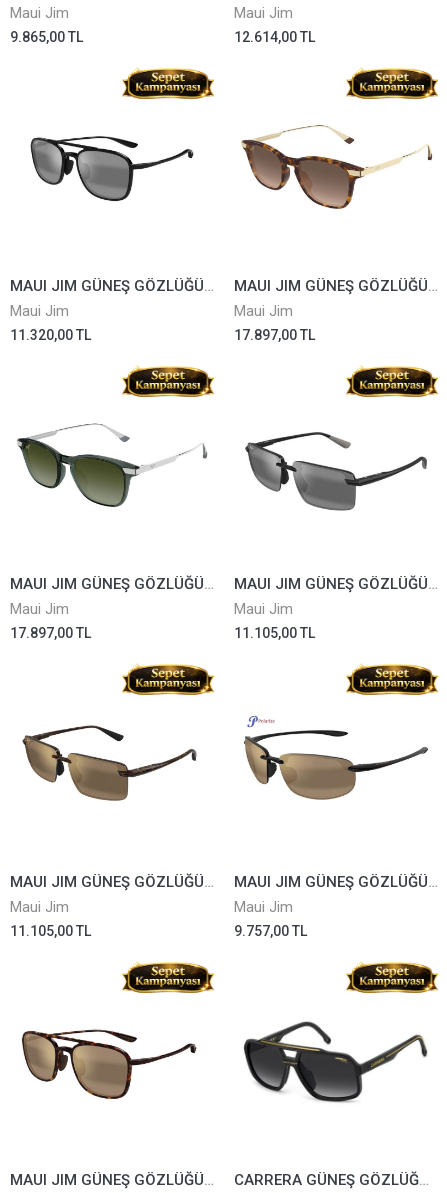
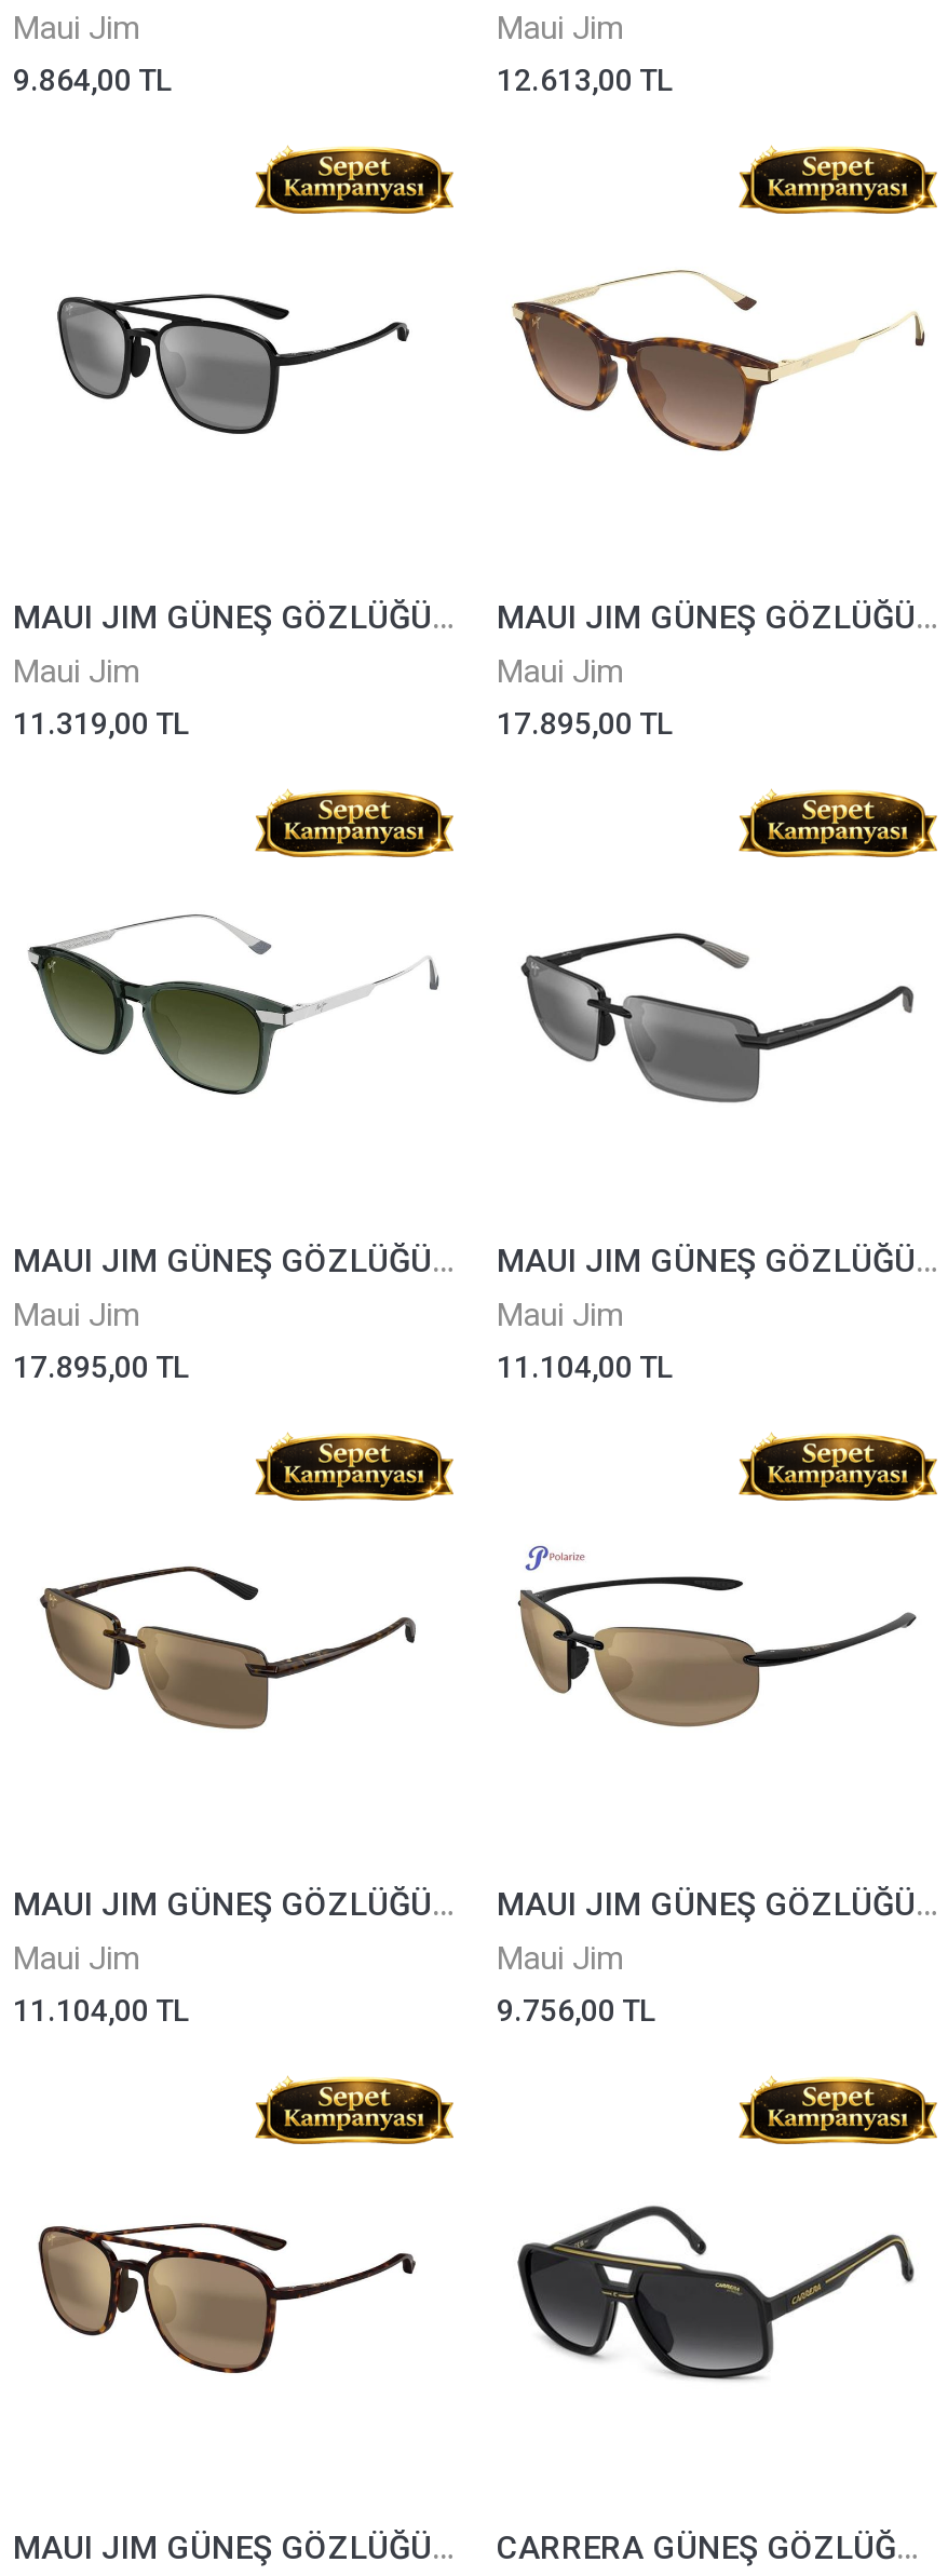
- 9.865,00 TL
+ 9.864,00 TL

- 12.614,00 TL
+ 12.613,00 TL

- 11.320,00 TL
+ 11.319,00 TL

- 17.897,00 TL
+ 17.895,00 TL

- 17.897,00 TL
+ 17.895,00 TL

- 11.105,00 TL
+ 11.104,00 TL

- 11.105,00 TL
+ 11.104,00 TL

- 9.757,00 TL
+ 9.756,00 TL
